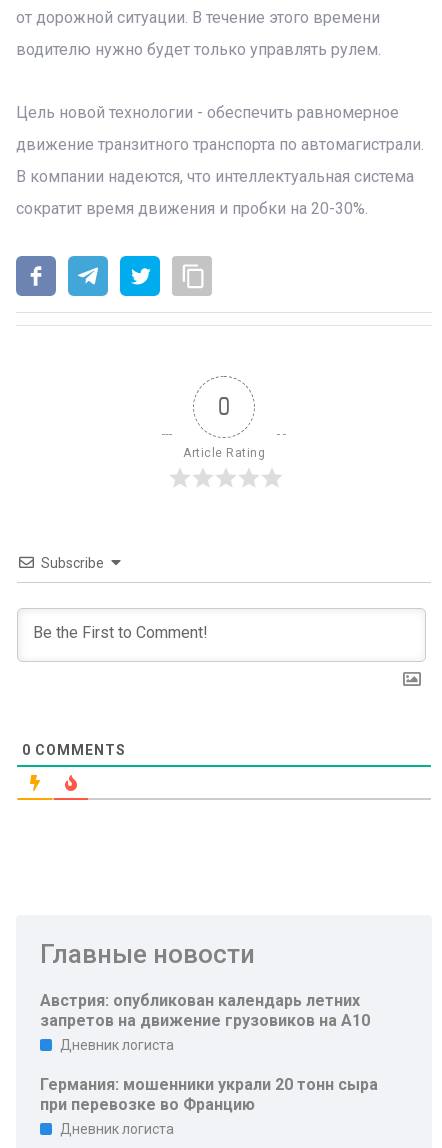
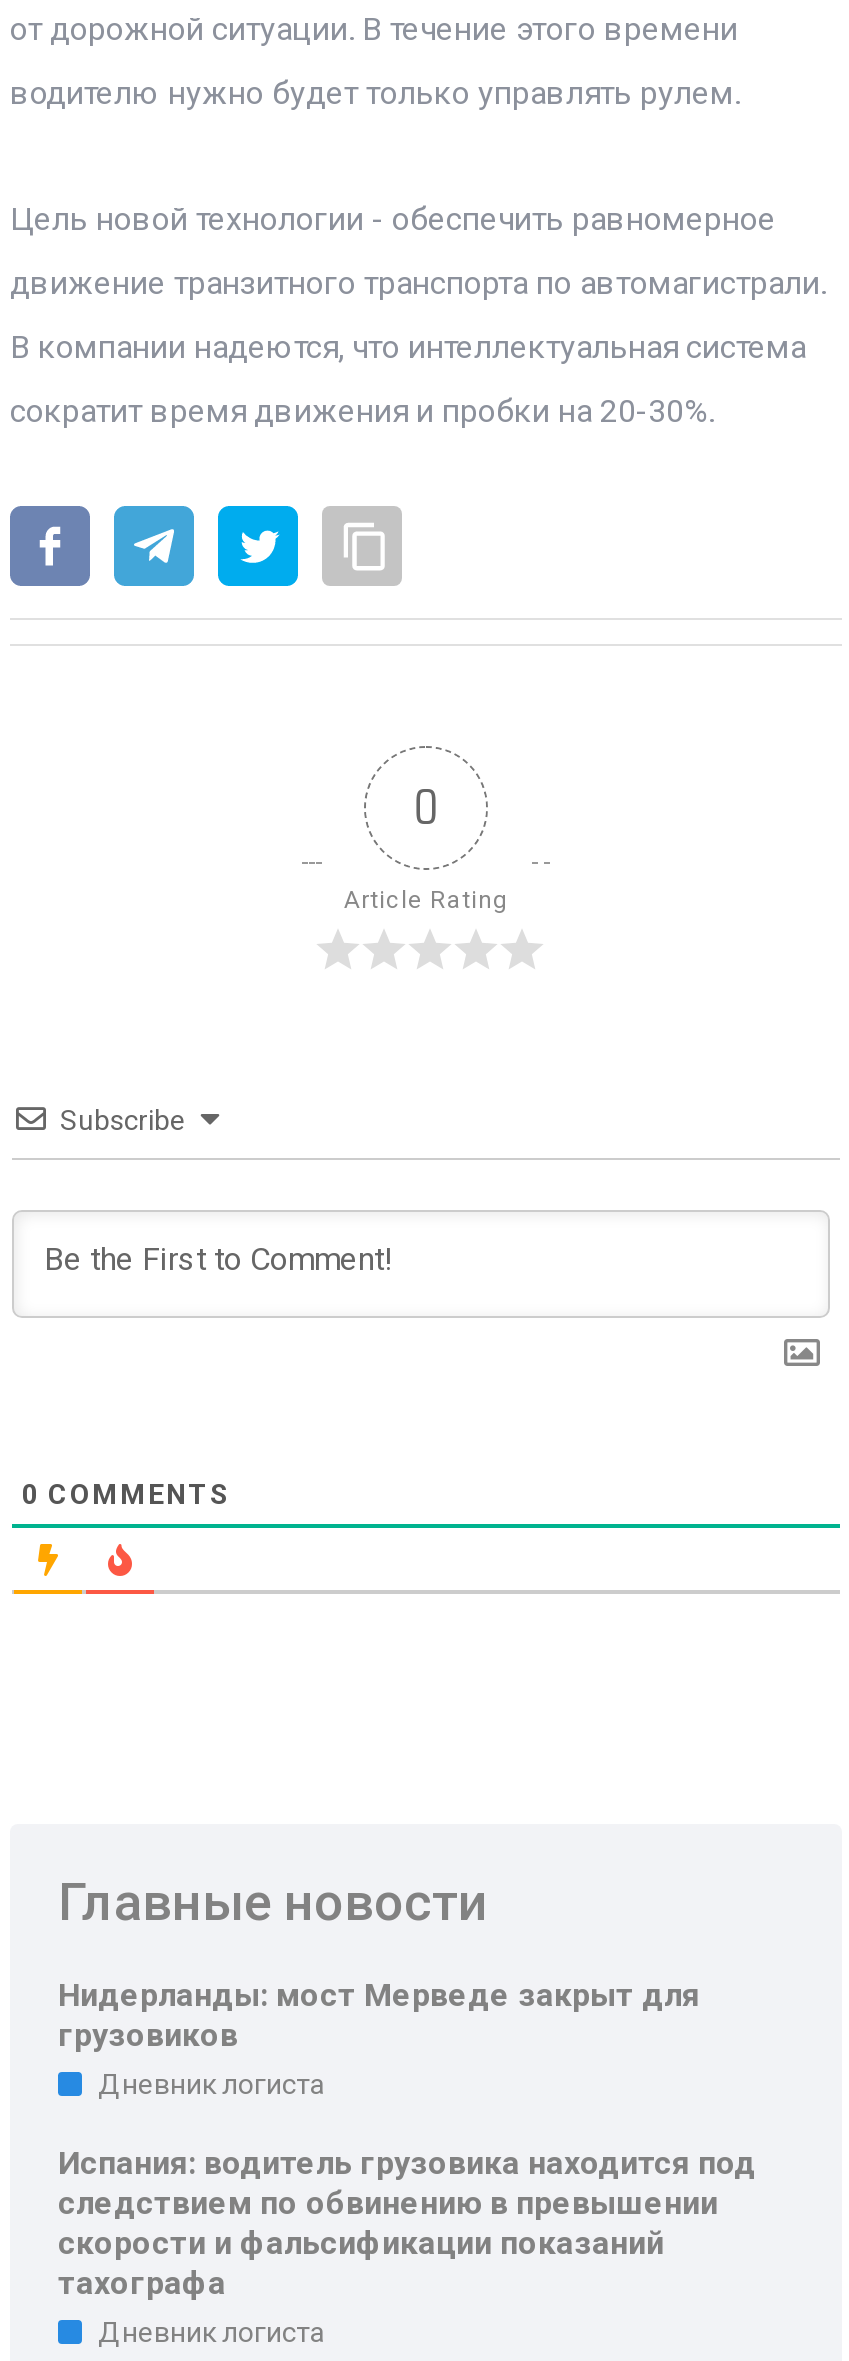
- Австрия: опубликован календарь летних
- запретов на движение грузовиков на А10
+ Нидерланды: мост Мерведе закрыт для
+ грузовиков

- Германия: мошенники украли 20 тонн сыра
- при перевозке во Францию
+ Испания: водитель грузовика находится под
+ следствием по обвинению в превышении
+ скорости и фальсификации показаний
+ тахографа
